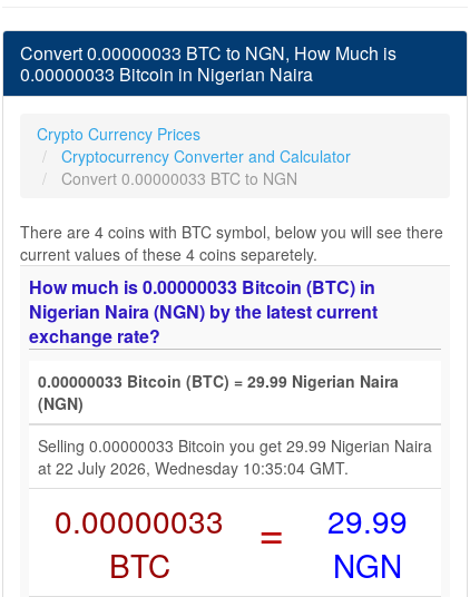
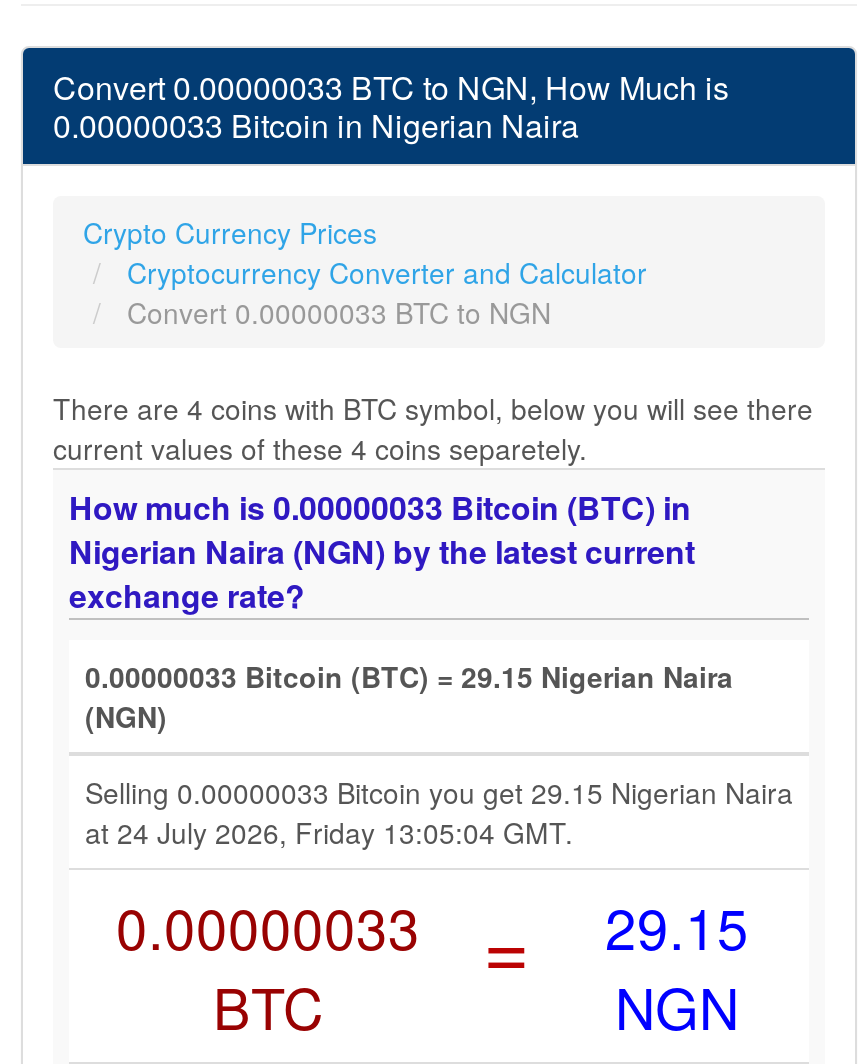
- 0.00000033 Bitcoin (BTC) = 29.99 Nigerian Naira
+ 0.00000033 Bitcoin (BTC) = 29.15 Nigerian Naira

- Selling 0.00000033 Bitcoin you get 29.99 Nigerian Naira
+ Selling 0.00000033 Bitcoin you get 29.15 Nigerian Naira

- at 22 July 2026, Wednesday 10:35:04 GMT.
+ at 24 July 2026, Friday 13:05:04 GMT.

- 29.99
+ 29.15
